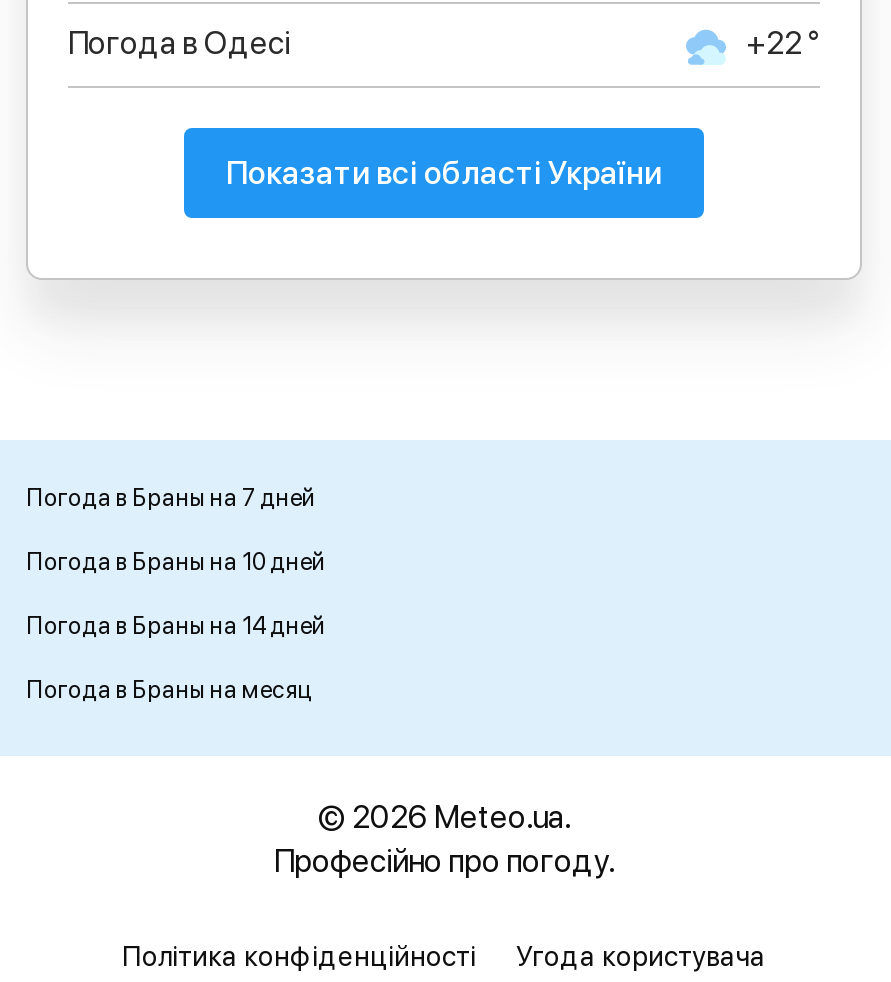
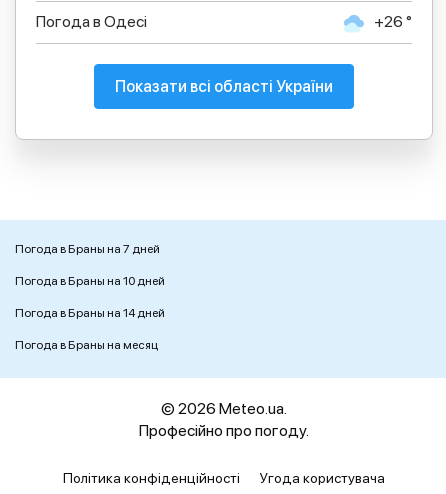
- +22 °
+ +26 °
